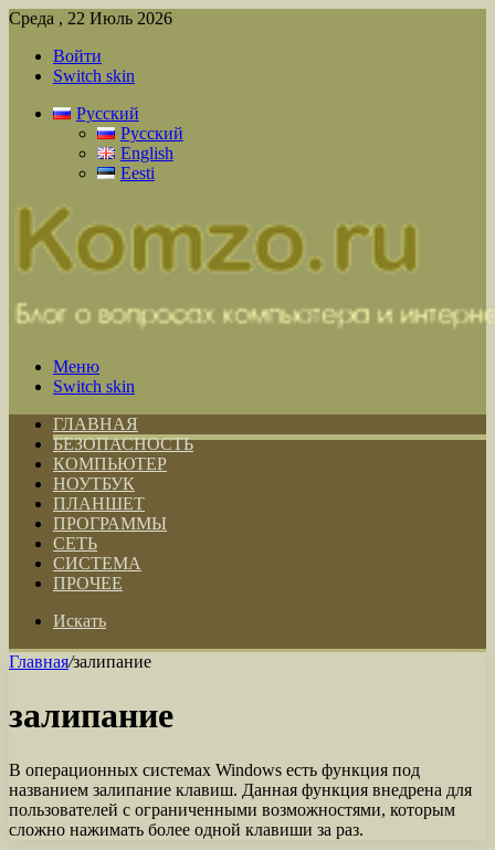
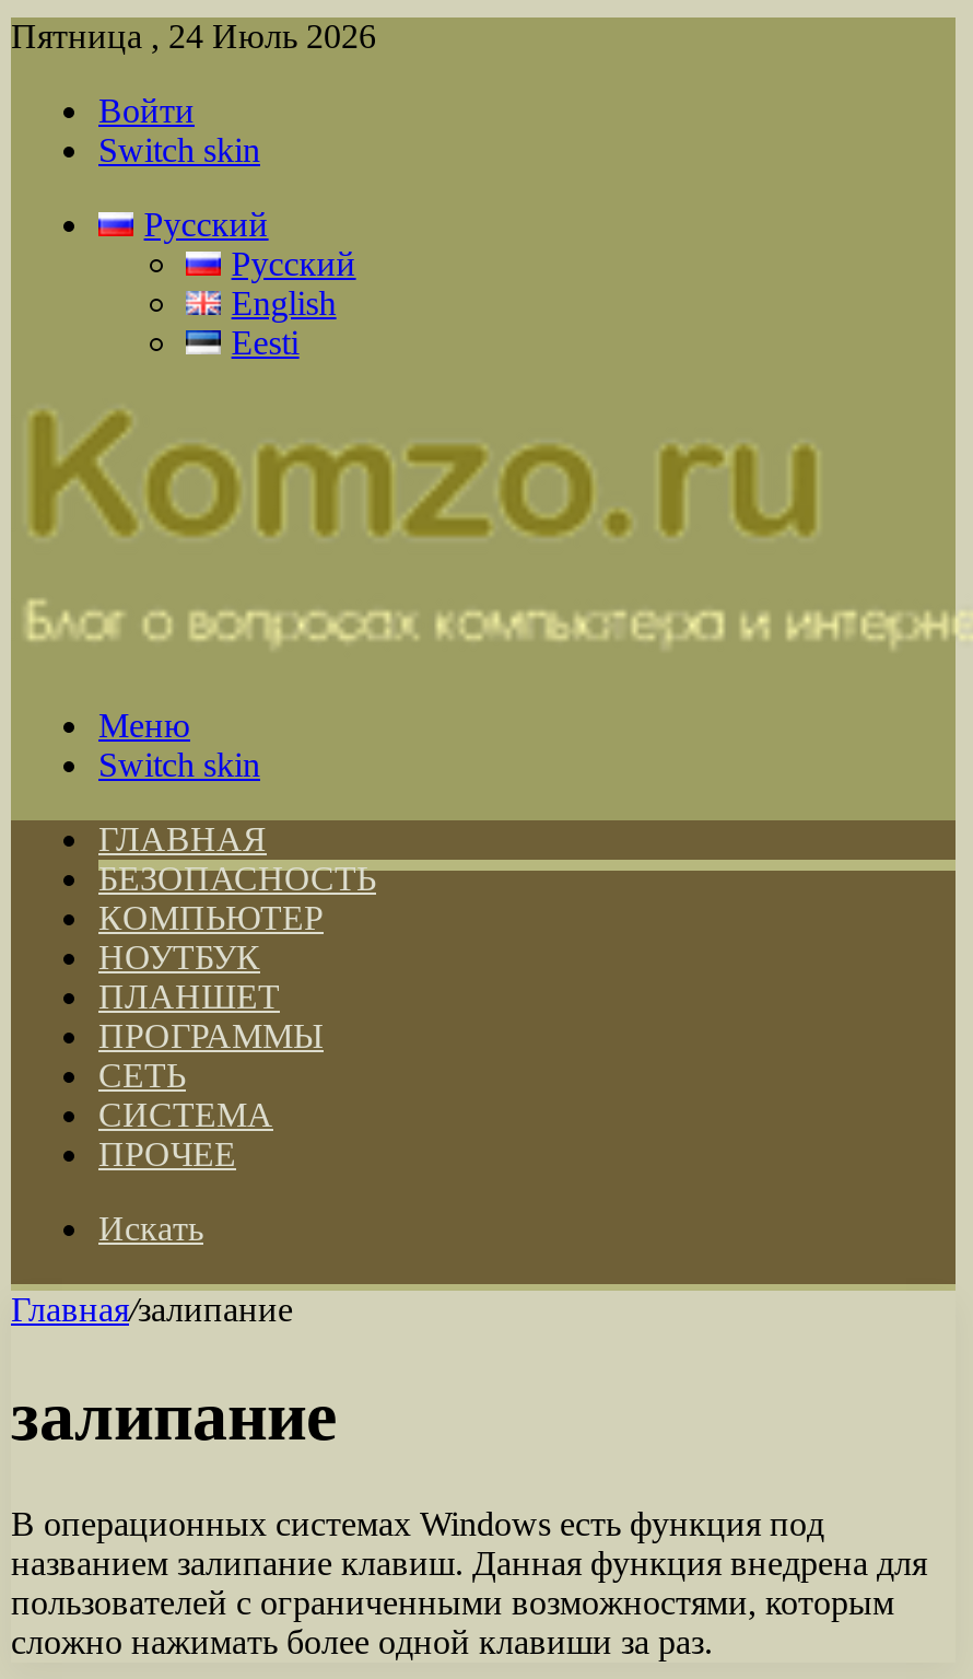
- Среда , 22 Июль 2026
+ Пятница , 24 Июль 2026
